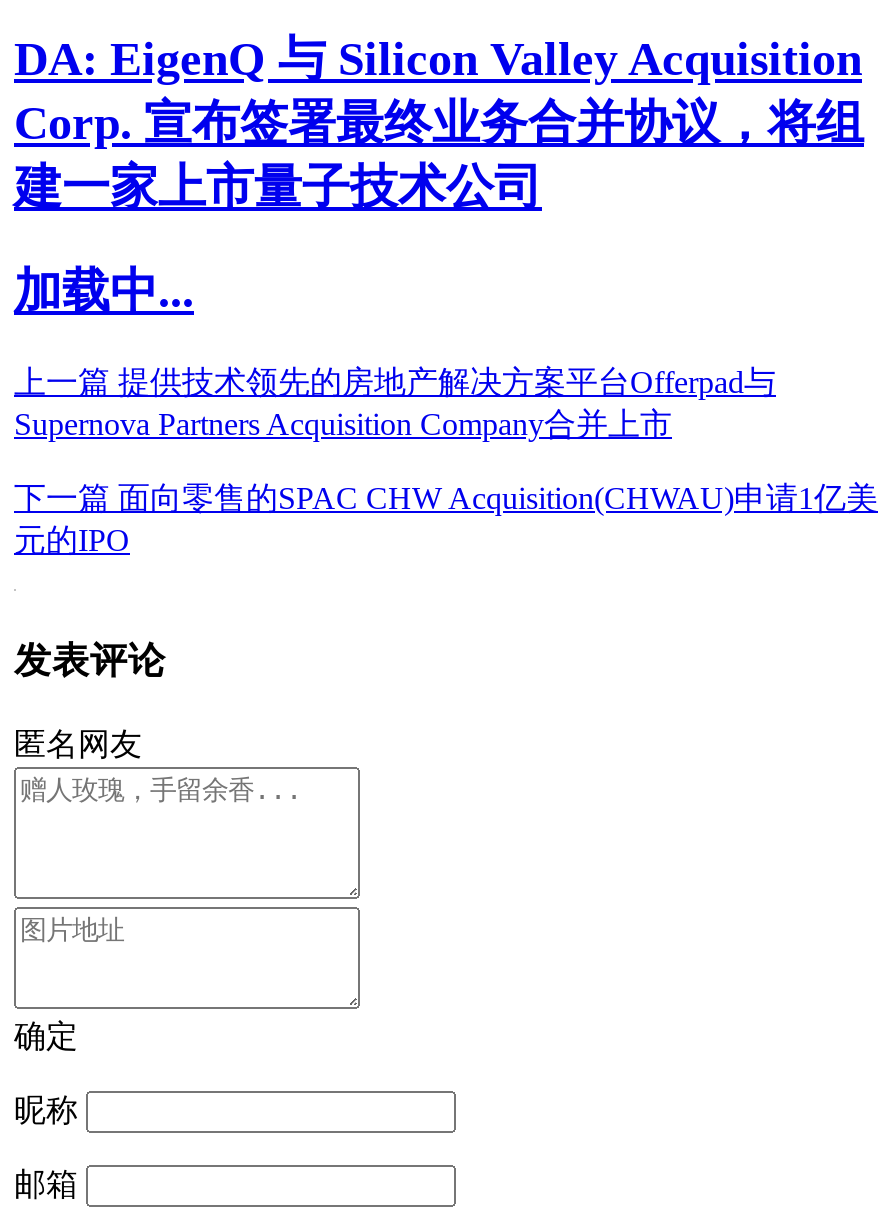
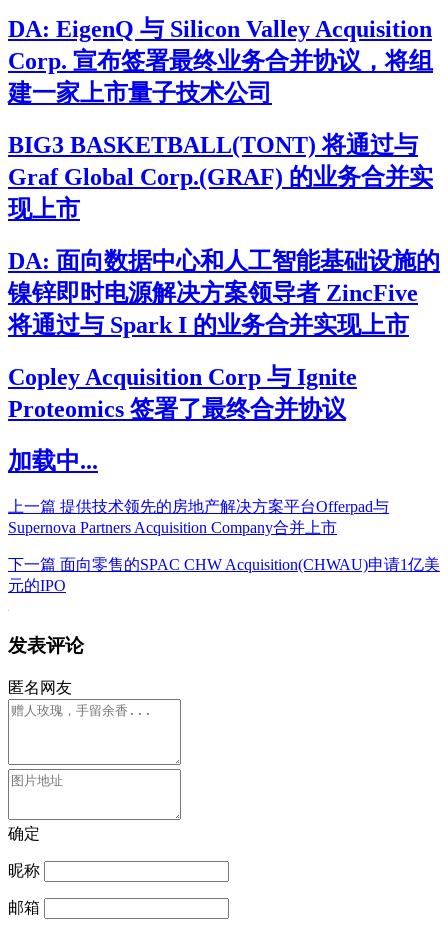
+ BIG3 BASKETBALL(TONT) 将通过与
+ Graf Global Corp.(GRAF) 的业务合并实
+ 现上市
+ DA: 面向数据中心和人工智能基础设施的
+ 镍锌即时电源解决方案领导者 ZincFive
+ 将通过与 Spark I 的业务合并实现上市
+ Copley Acquisition Corp 与 Ignite
+ Proteomics 签署了最终合并协议
